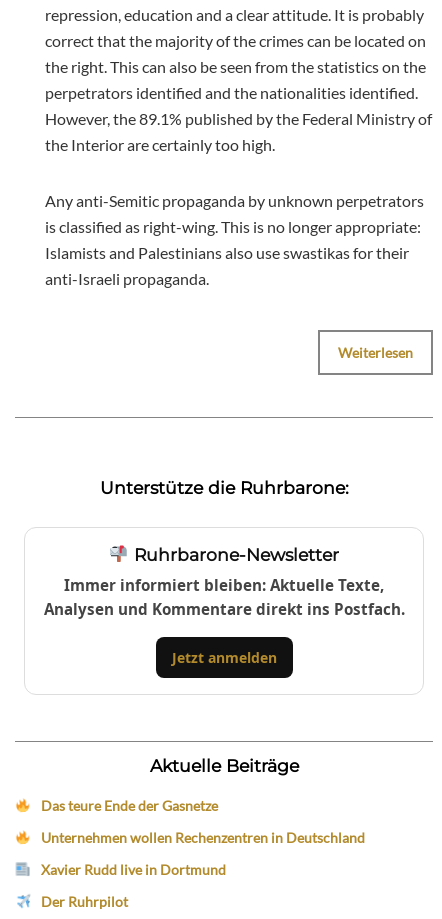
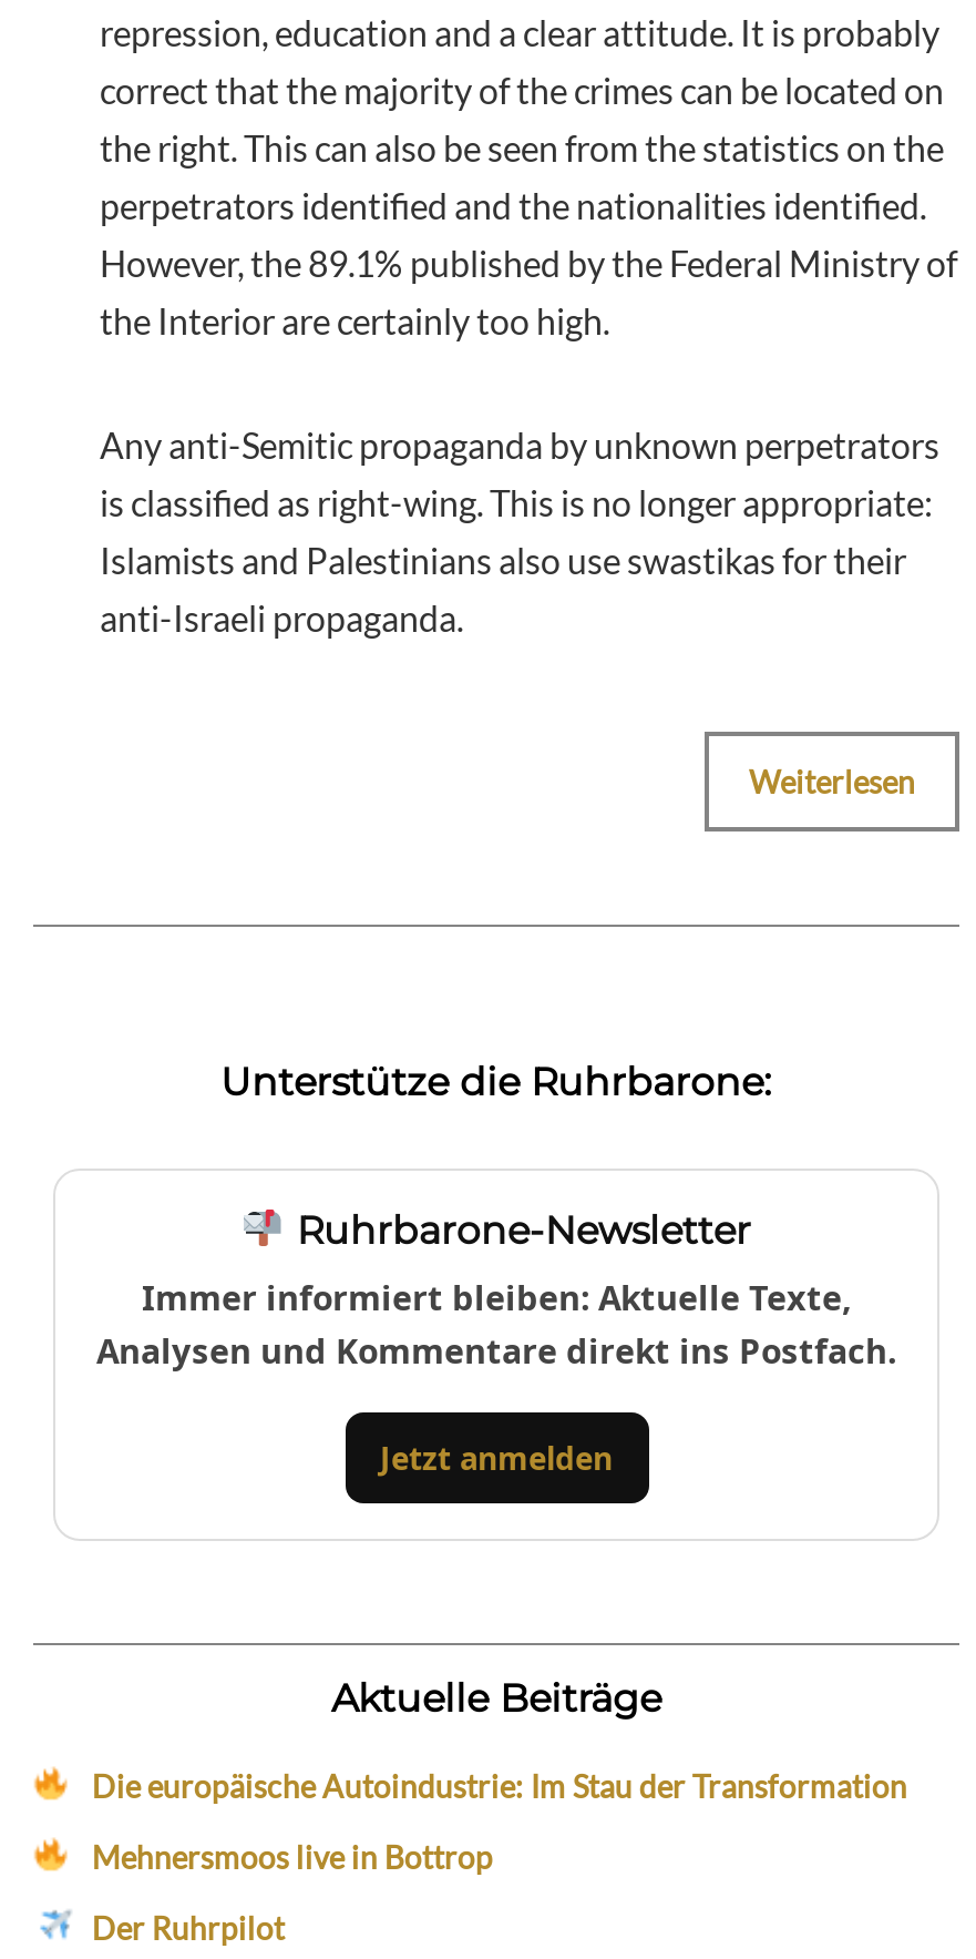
- Das teure Ende der Gasnetze
- Unternehmen wollen Rechenzentren in Deutschland
- Xavier Rudd live in Dortmund
+ Die europäische Autoindustrie: Im Stau der Transformation
+ Mehnersmoos live in Bottrop
